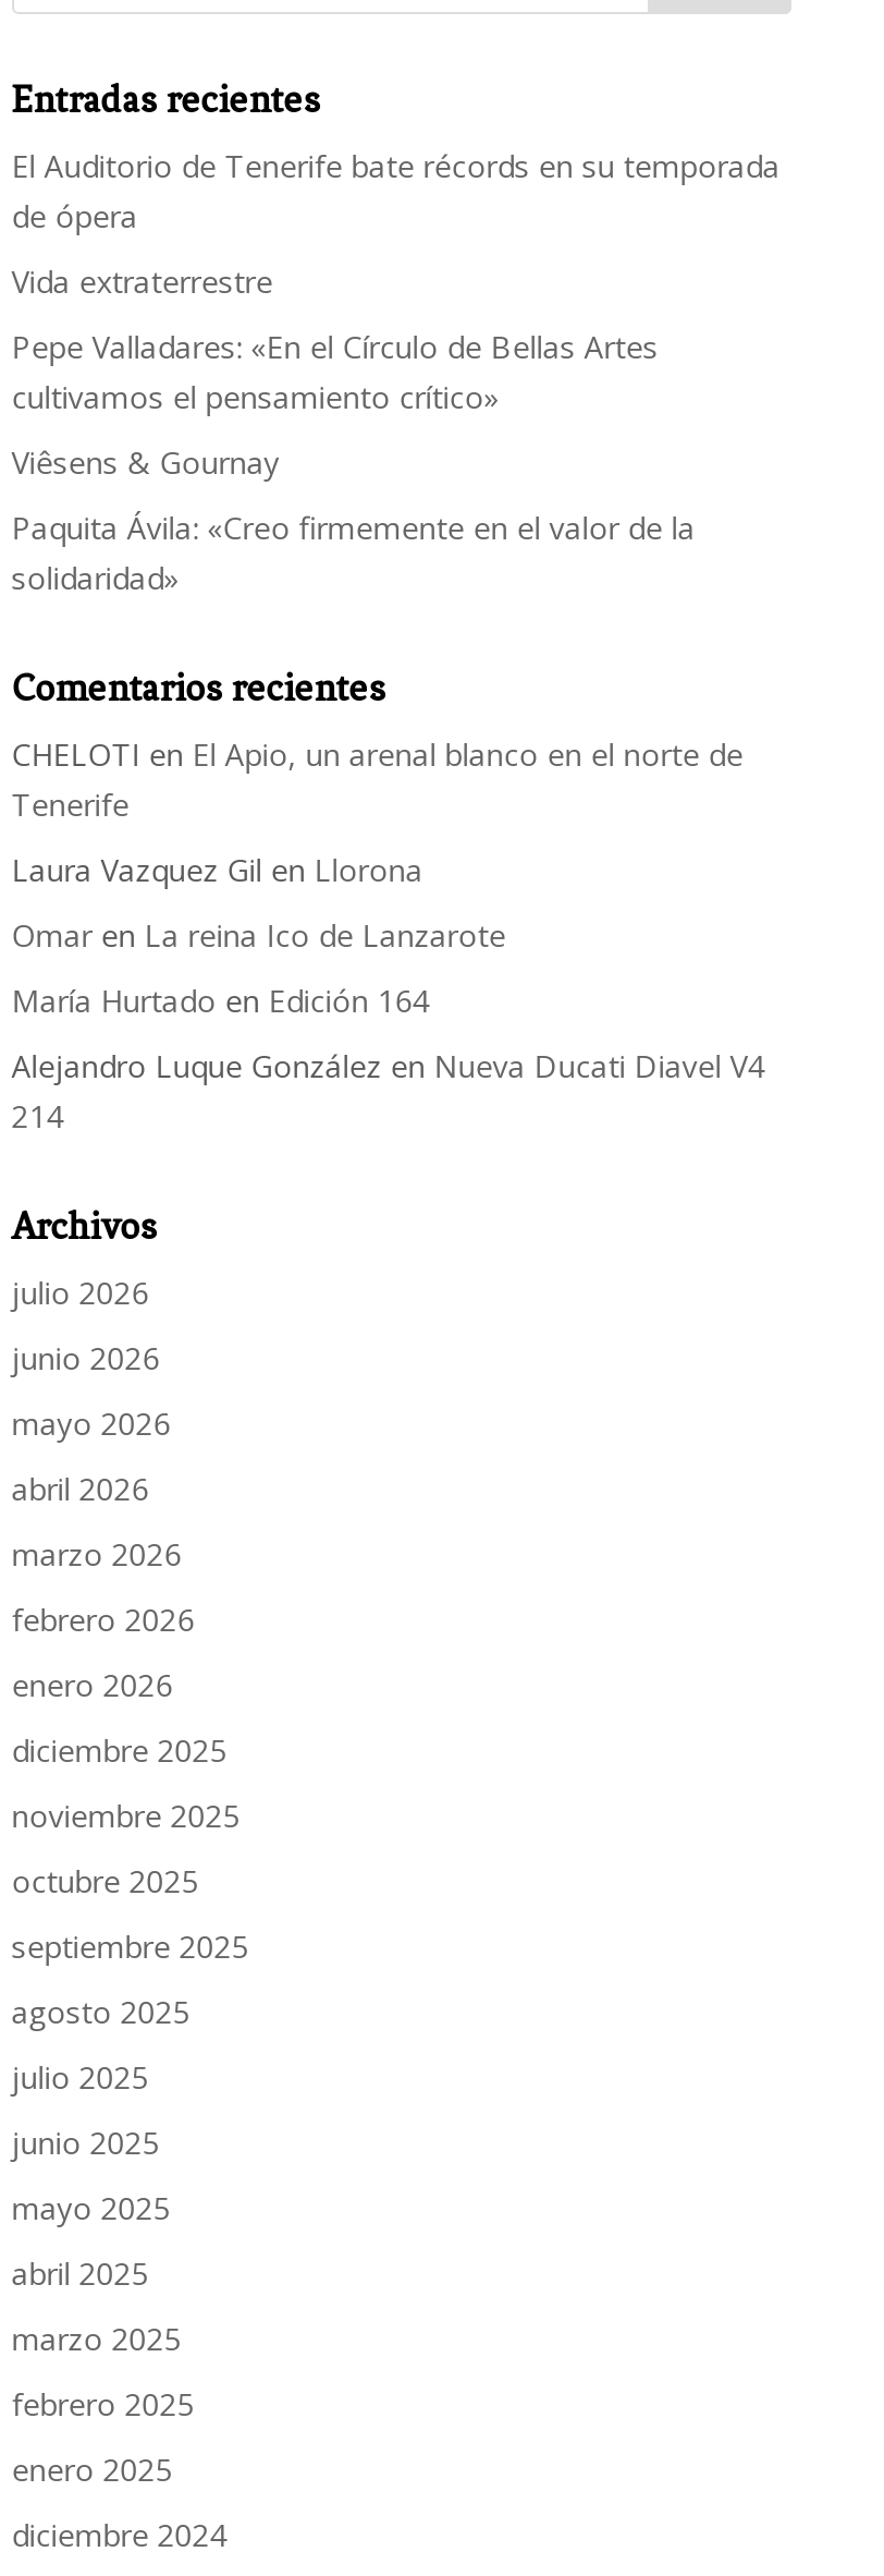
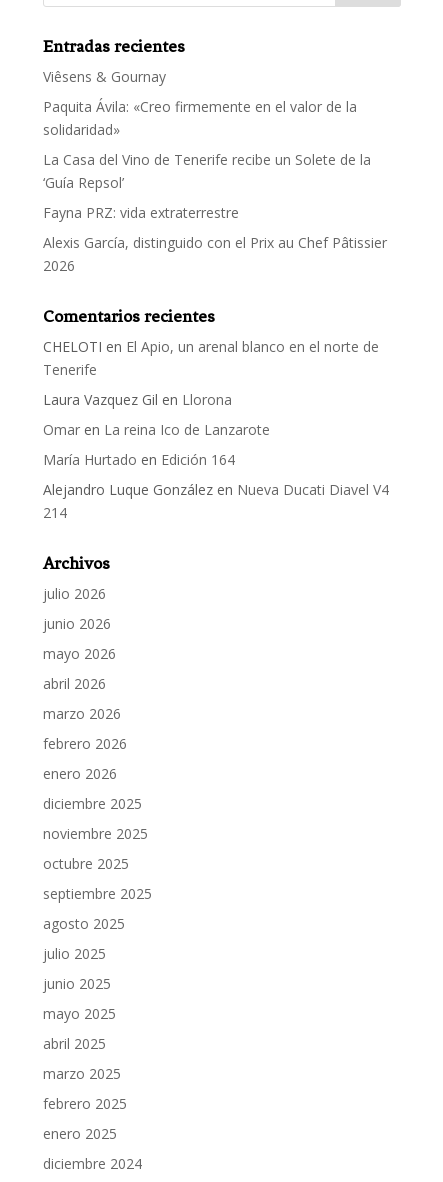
- El Auditorio de Tenerife bate récords en su temporada
- de ópera
- Vida extraterrestre
- Pepe Valladares: «En el Círculo de Bellas Artes
- cultivamos el pensamiento crítico»

moved up: Viêsens & Gournay | Paquita Ávila: «Creo firmemente en el valor de la | solidaridad»

+ La Casa del Vino de Tenerife recibe un Solete de la
+ ‘Guía Repsol’
+ Fayna PRZ: vida extraterrestre
+ Alexis García, distinguido con el Prix au Chef Pâtissier
+ 2026
